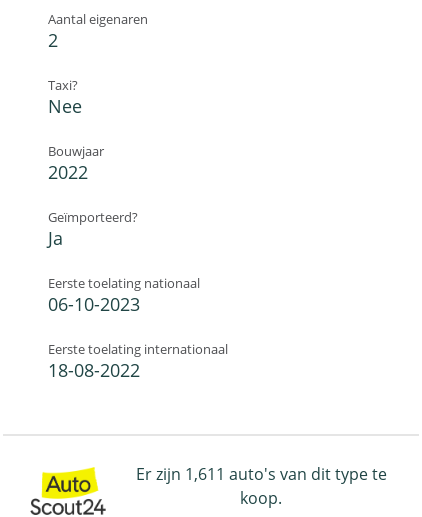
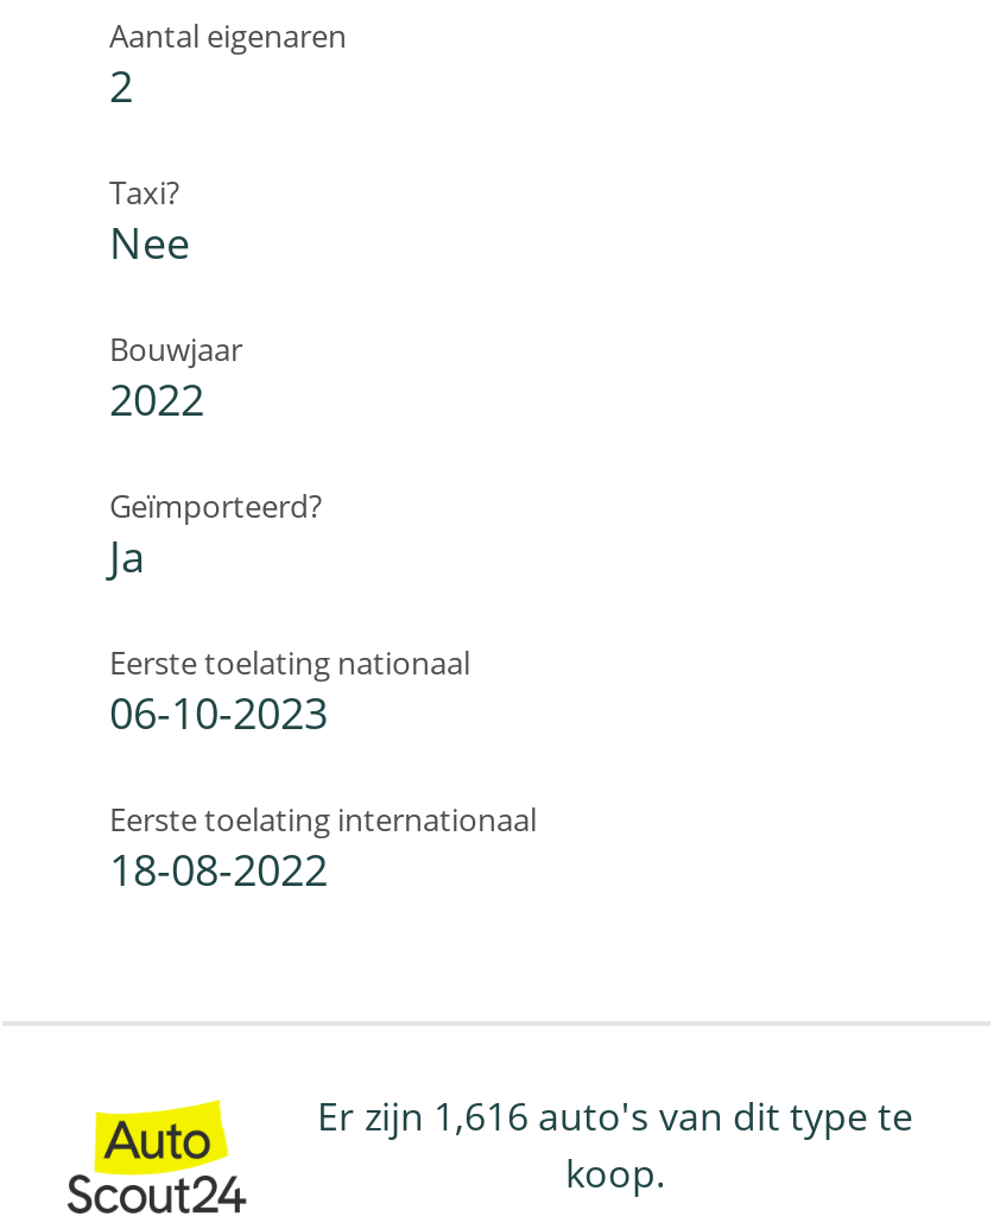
- Er zijn 1,611 auto's van dit type te
+ Er zijn 1,616 auto's van dit type te
